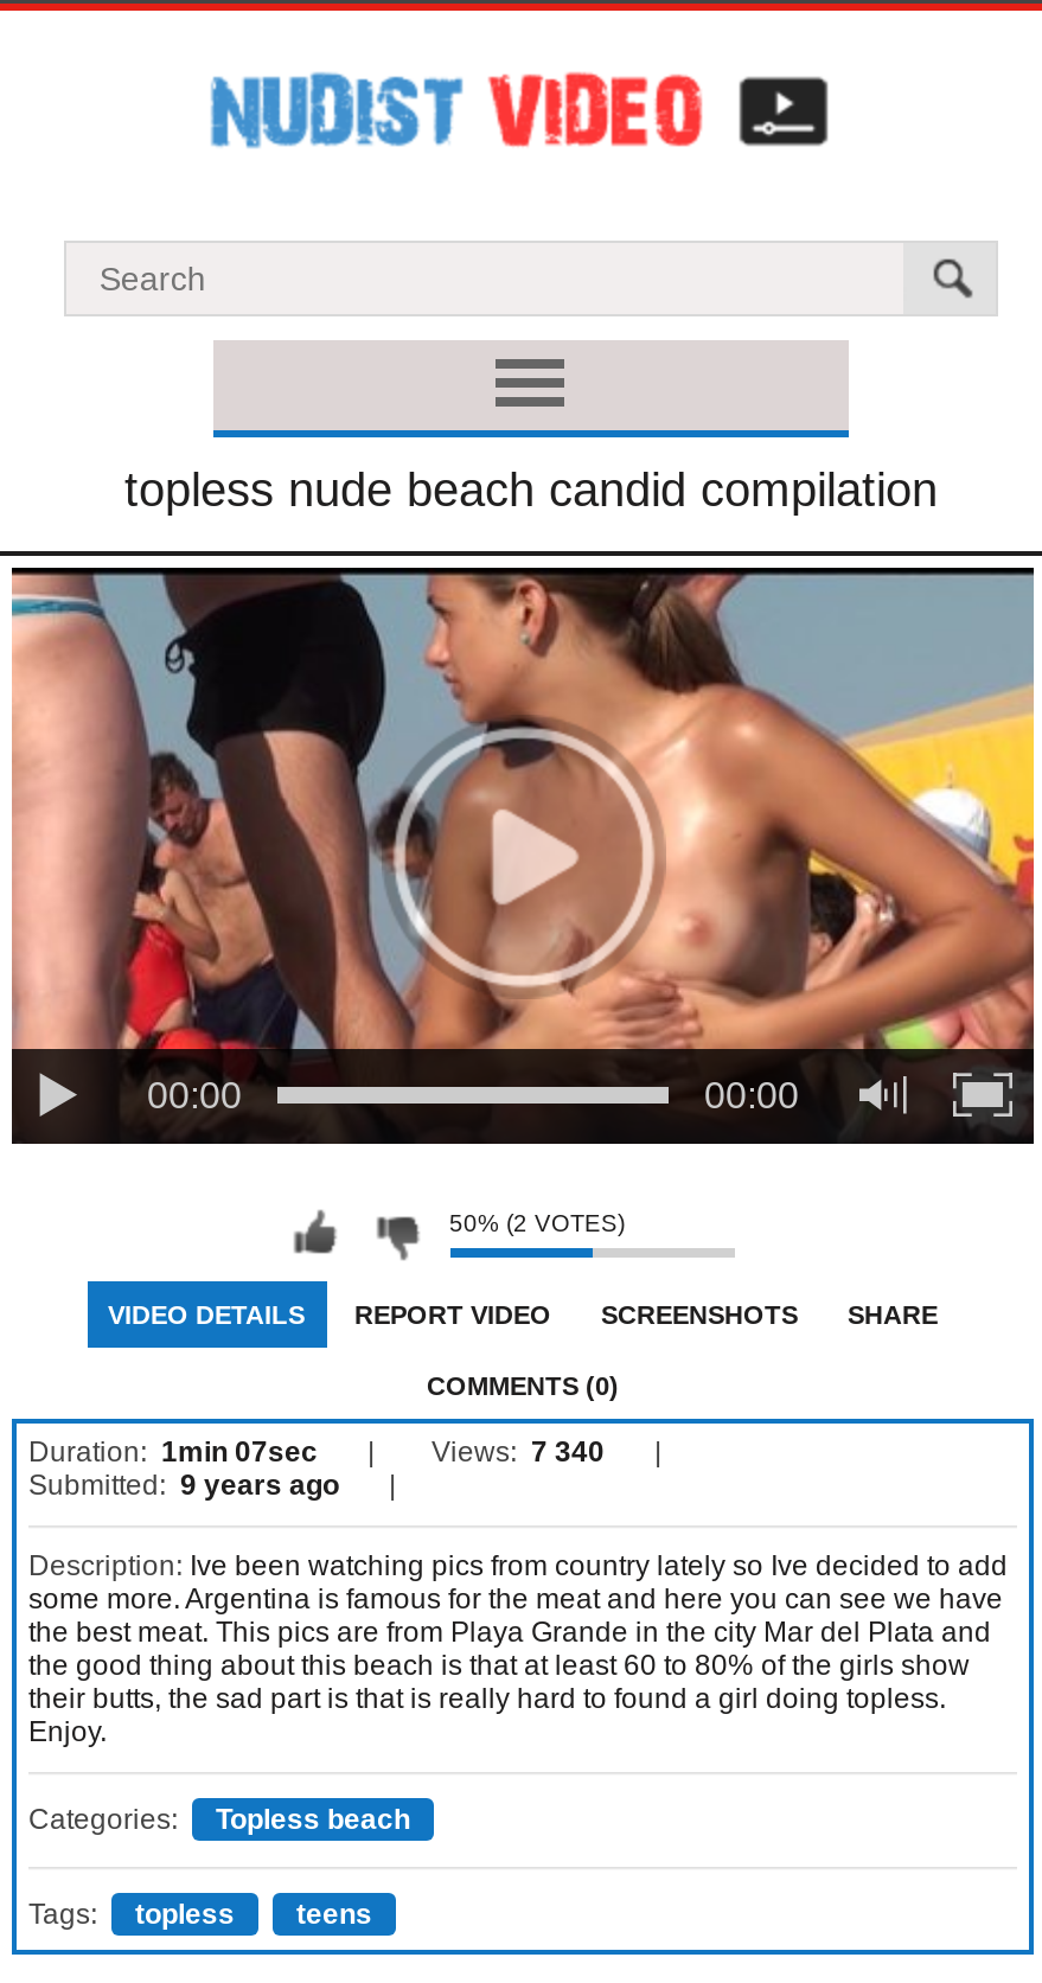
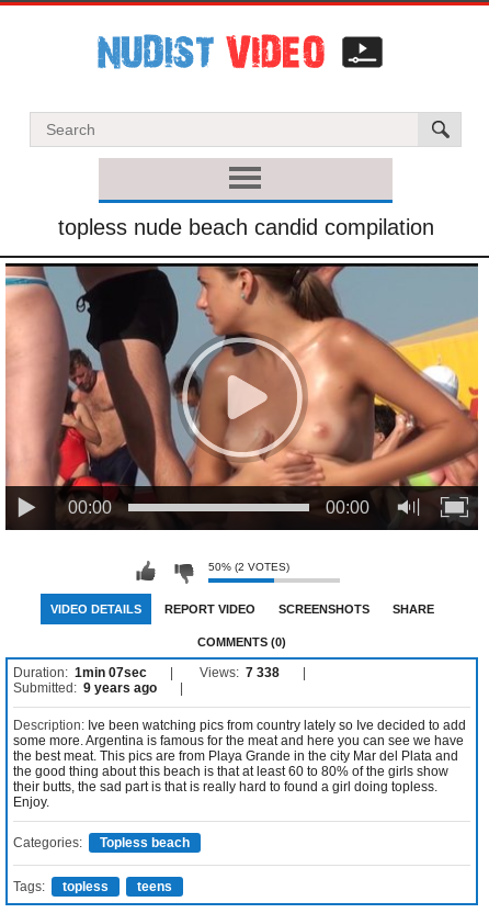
- Views: 7 340
+ Views: 7 338
